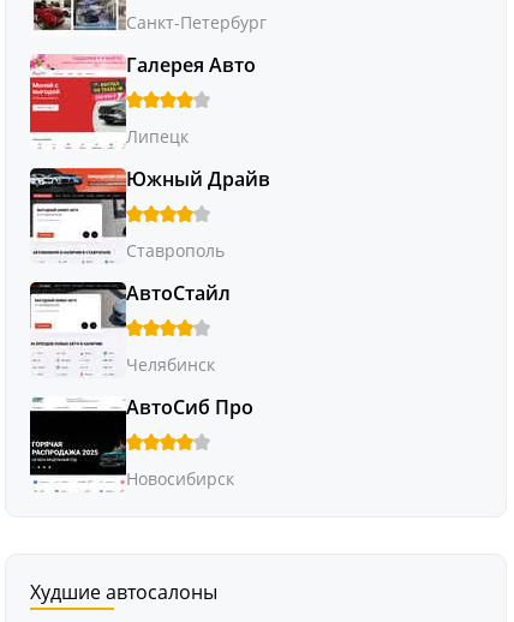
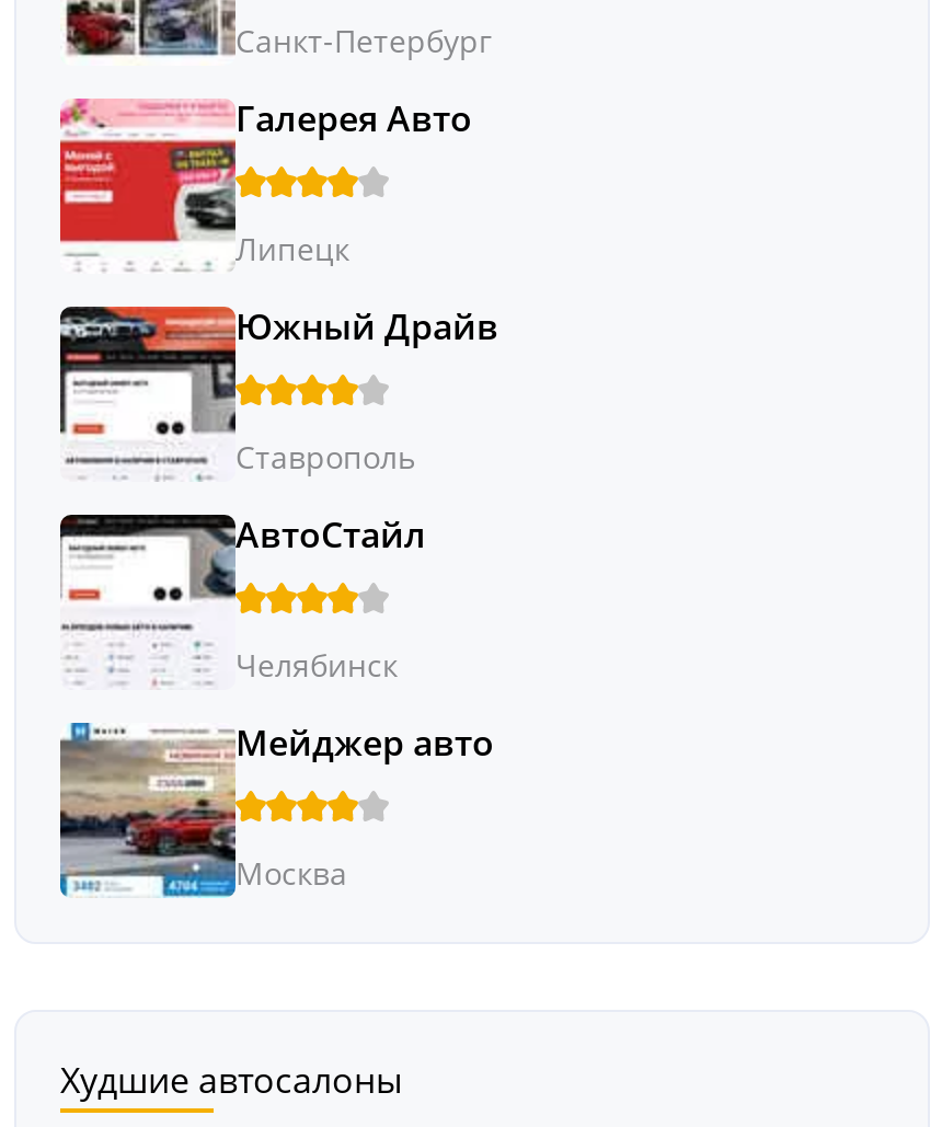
- [image]
- АвтоСиб Про
+ [image]
+ Мейджер авто

- Новосибирск
+ Москва
